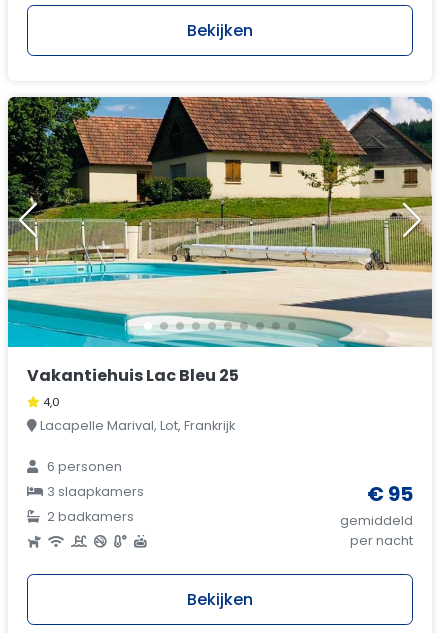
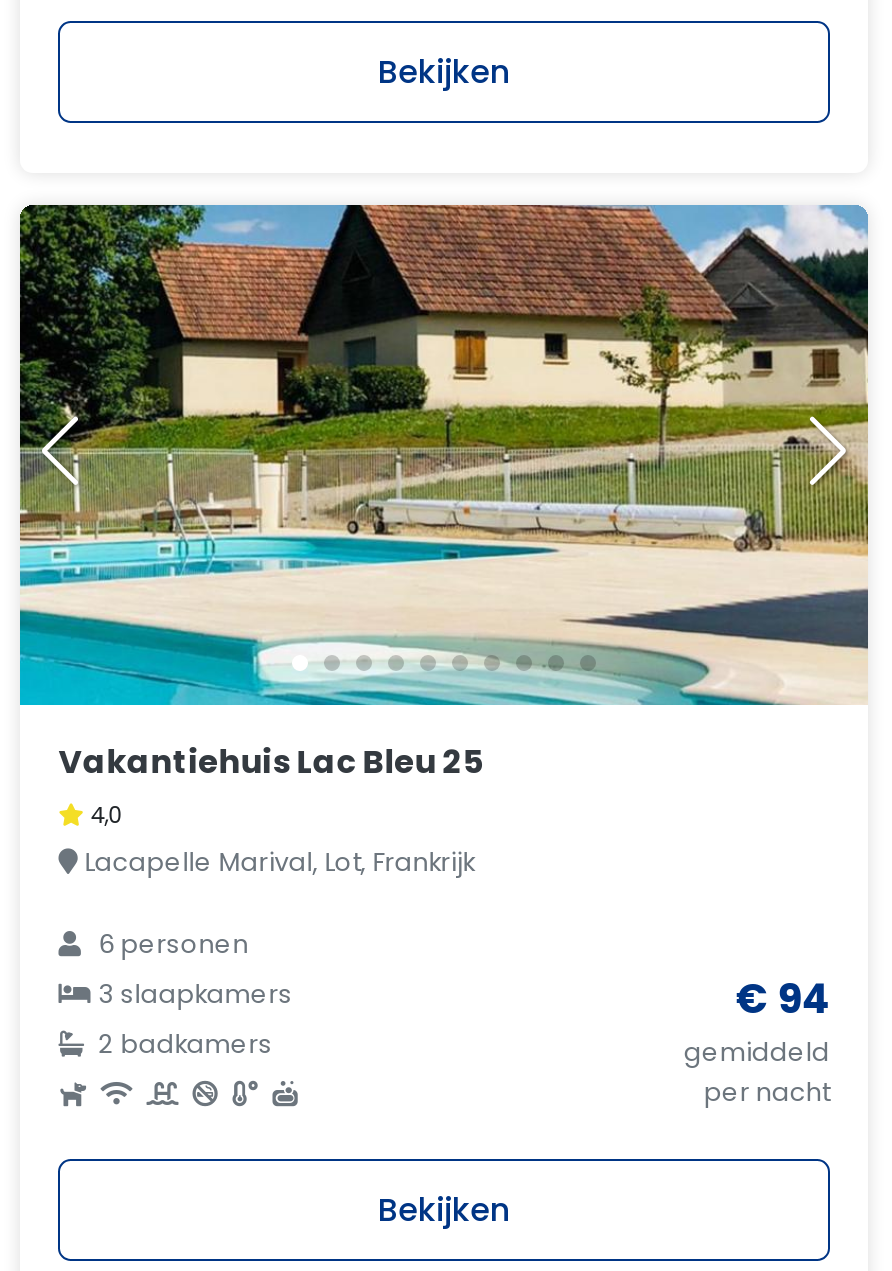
- € 95
+ € 94
